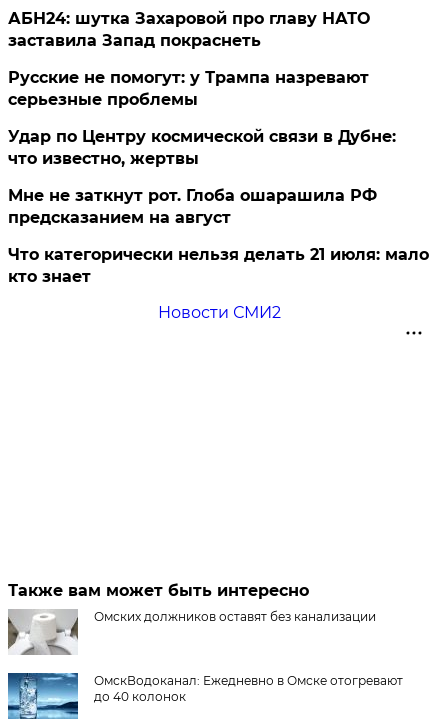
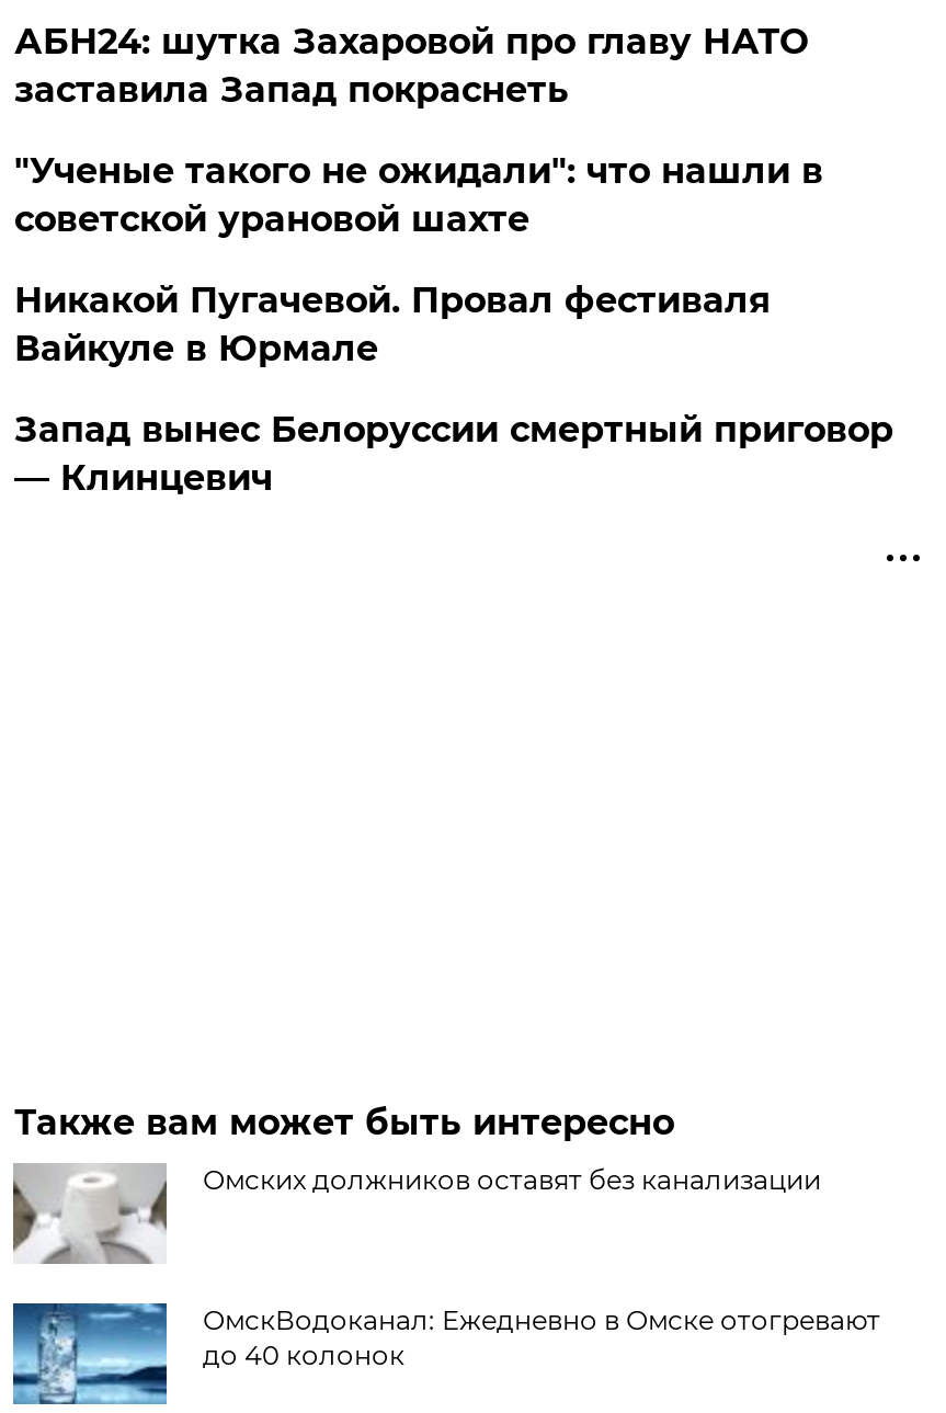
- Русские не помогут: у Трампа назревают
- серьезные проблемы
- Удар по Центру космической связи в Дубне:
- что известно, жертвы
- Мне не заткнут рот. Глоба ошарашила РФ
- предсказанием на август
- Что категорически нельзя делать 21 июля: мало
- кто знает
- Новости СМИ2
+ "Ученые такого не ожидали": что нашли в
+ советской урановой шахте
+ Никакой Пугачевой. Провал фестиваля
+ Вайкуле в Юрмале
+ Запад вынес Белоруссии смертный приговор
+ — Клинцевич
